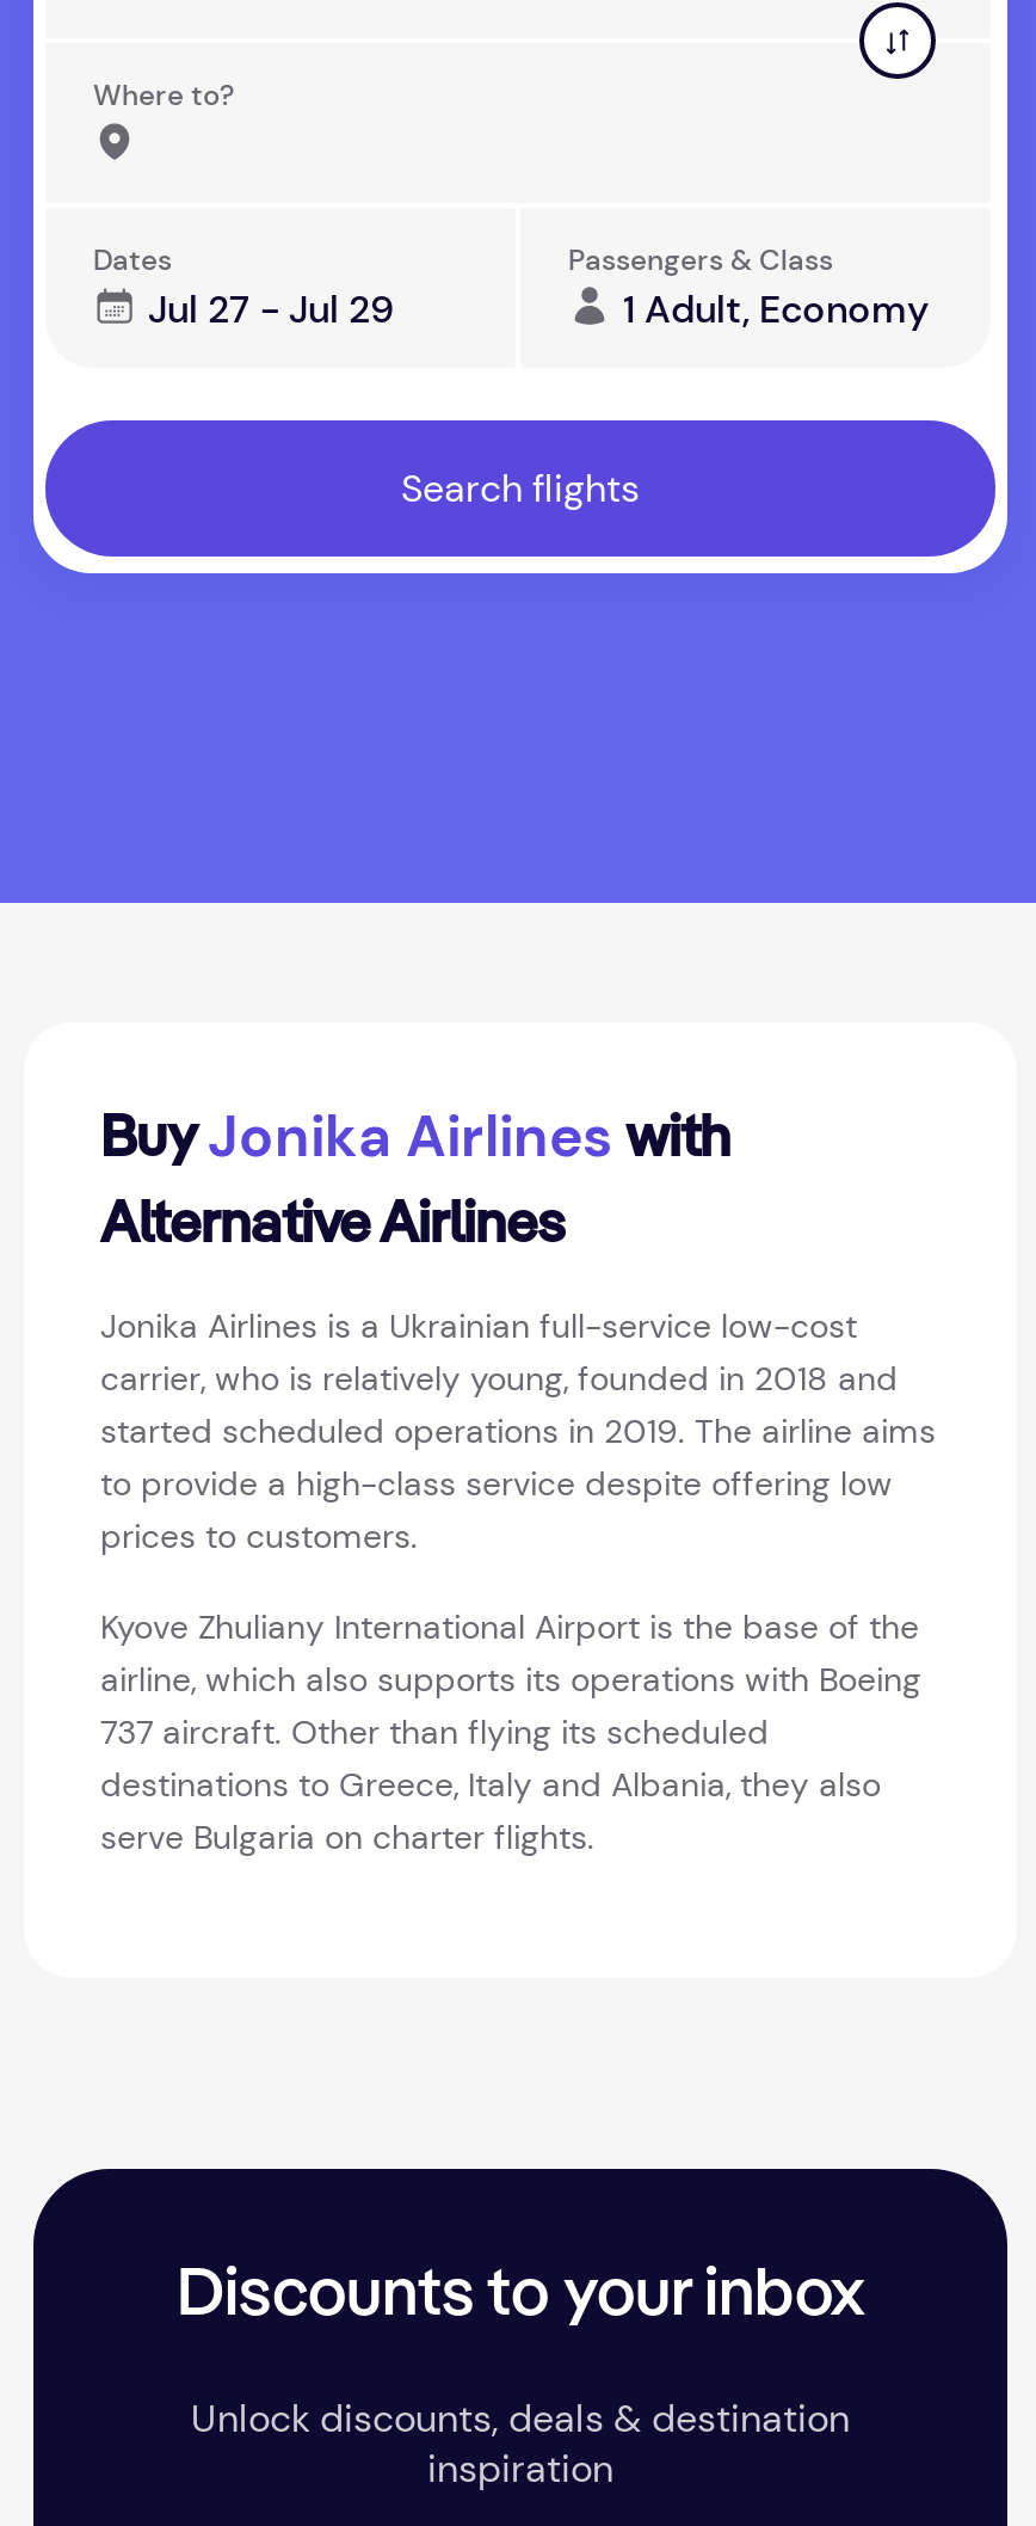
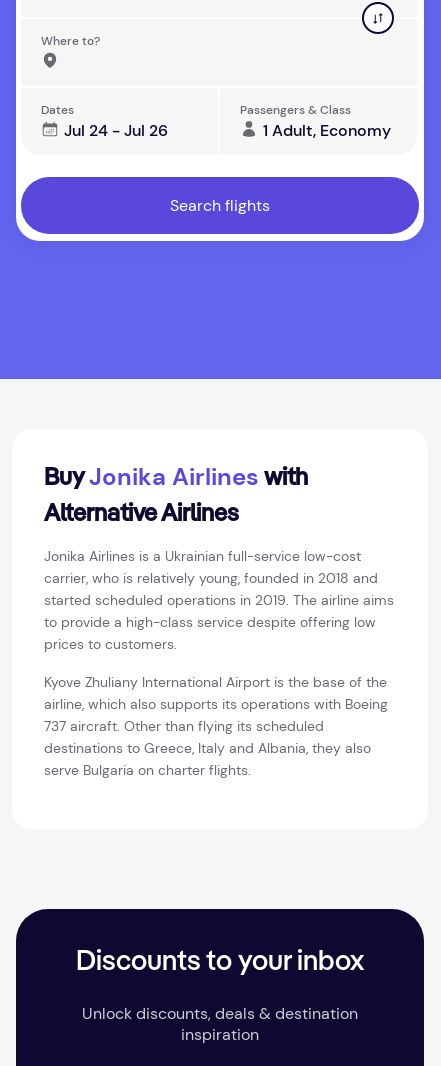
- Jul 27 - Jul 29
+ Jul 24 - Jul 26
